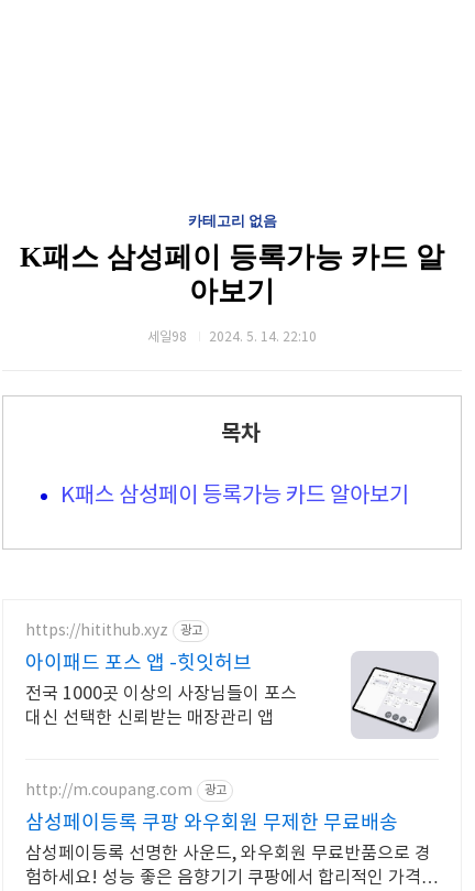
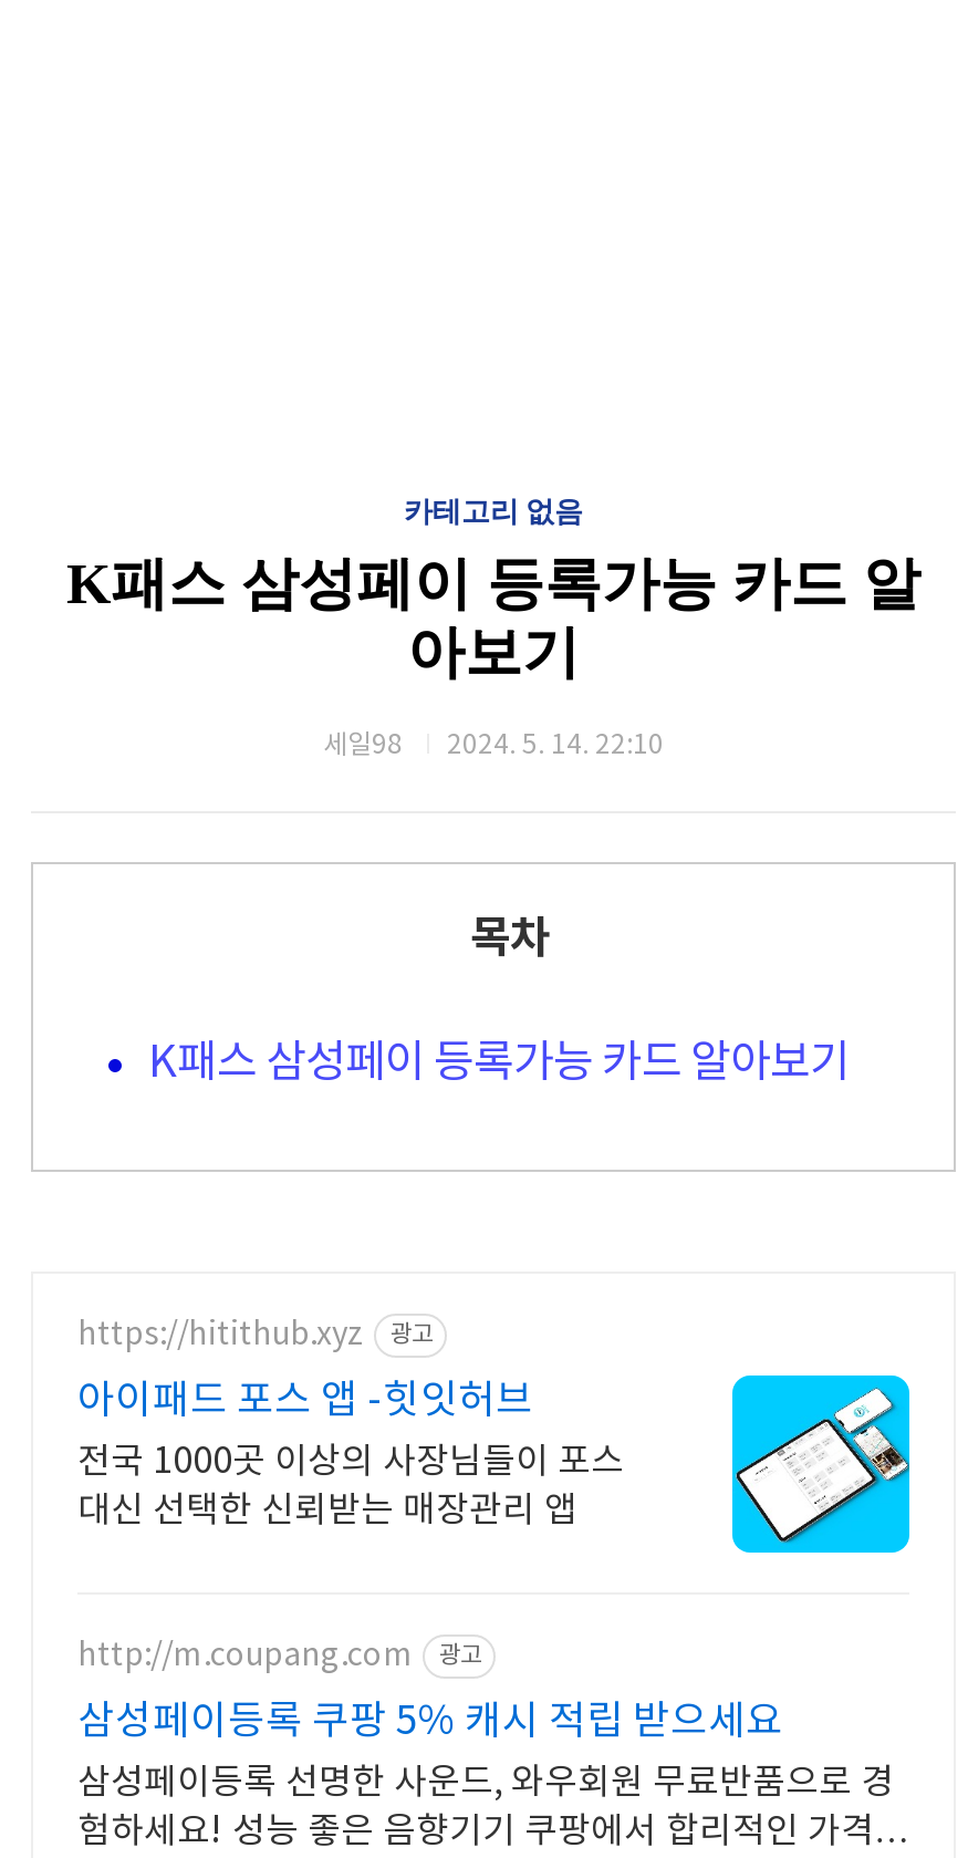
- [image]
+ [image]

- 삼성페이등록 쿠팡 와우회원 무제한 무료배송
+ 삼성페이등록 쿠팡 5% 캐시 적립 받으세요
